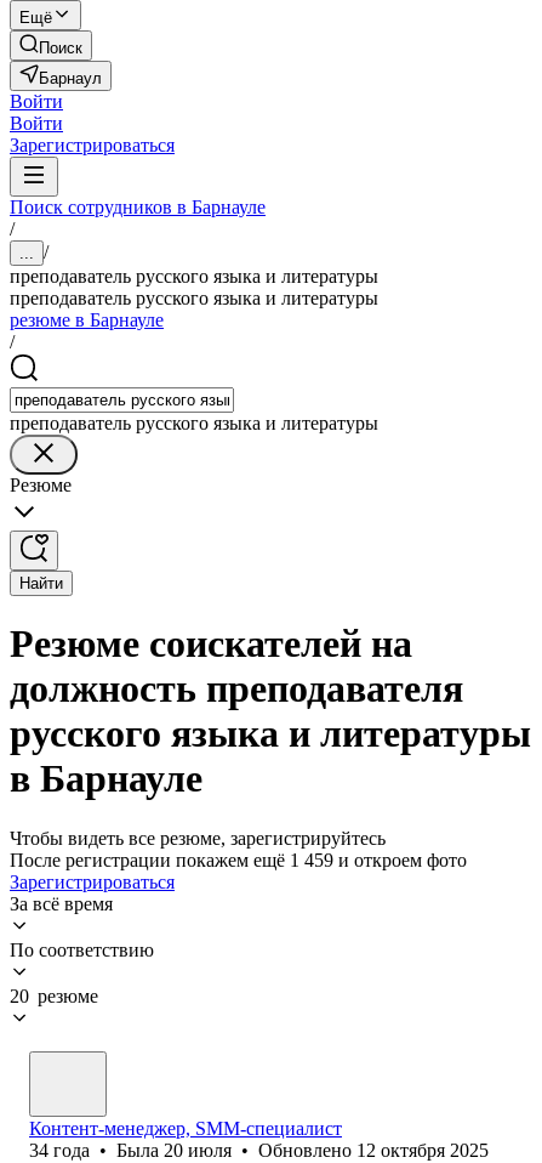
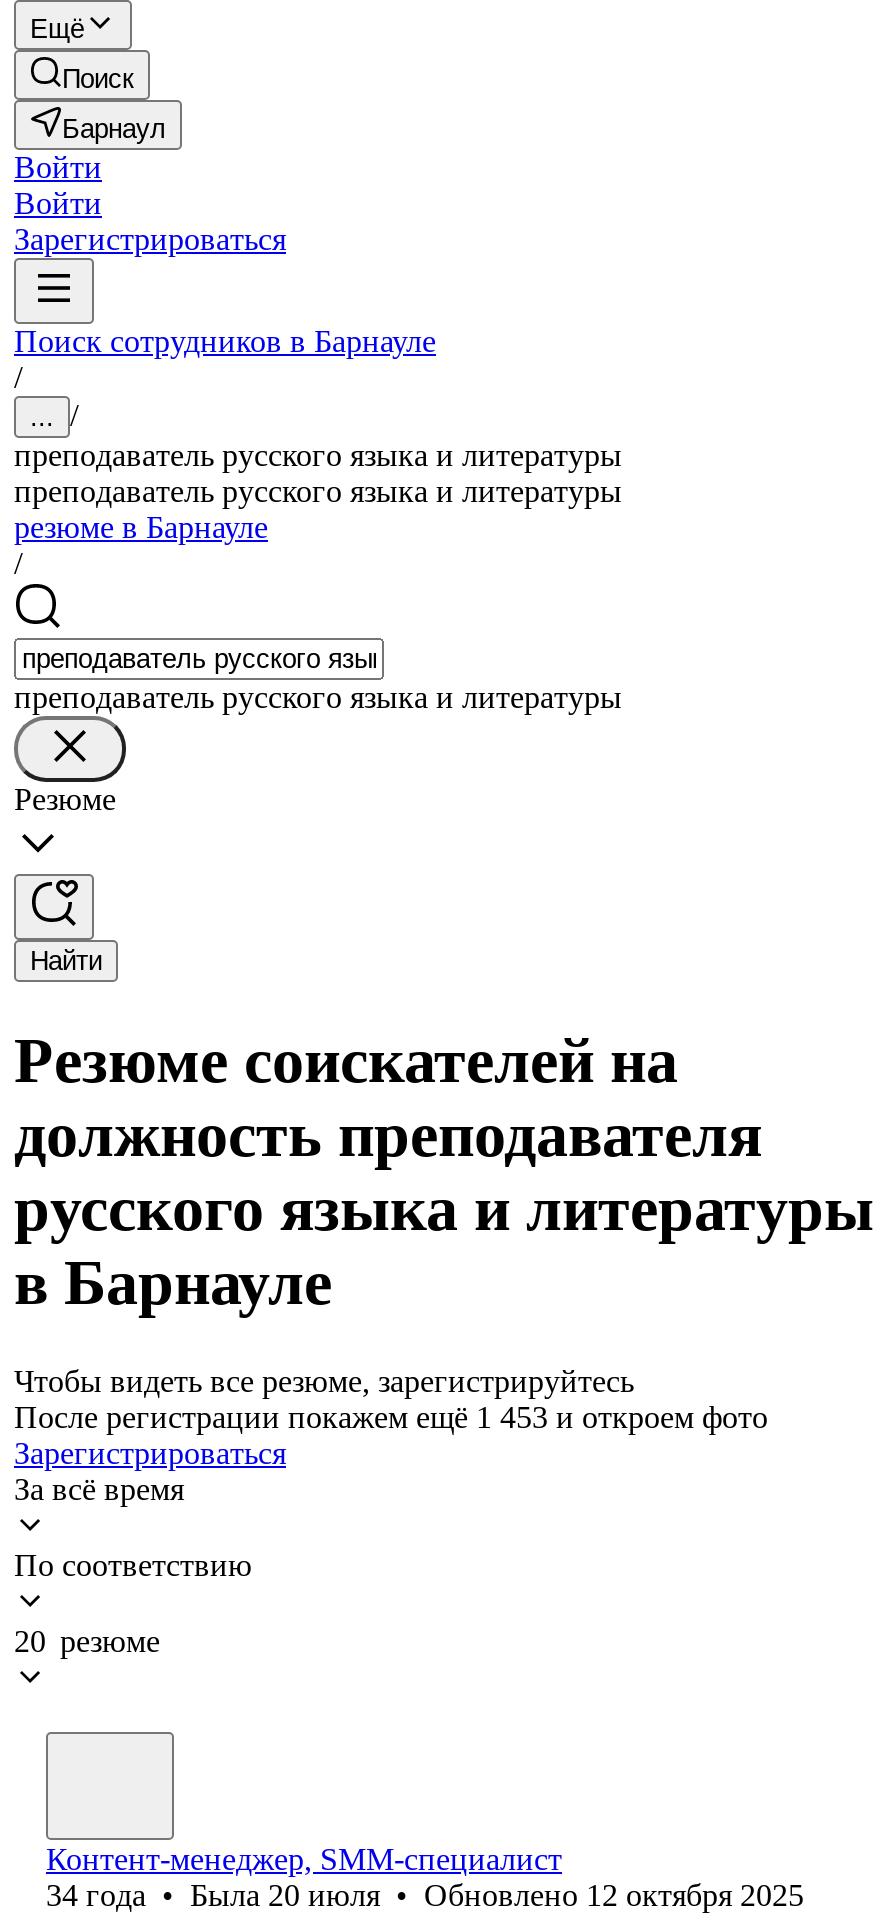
- После регистрации покажем ещё 1 459 и откроем фото
+ После регистрации покажем ещё 1 453 и откроем фото
